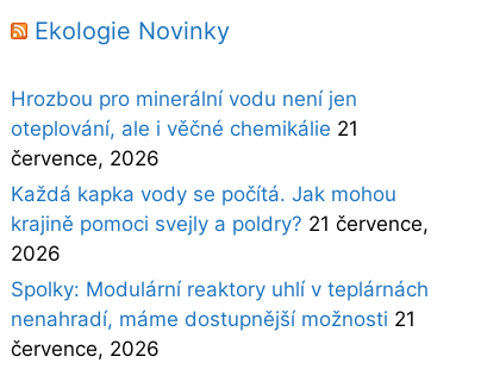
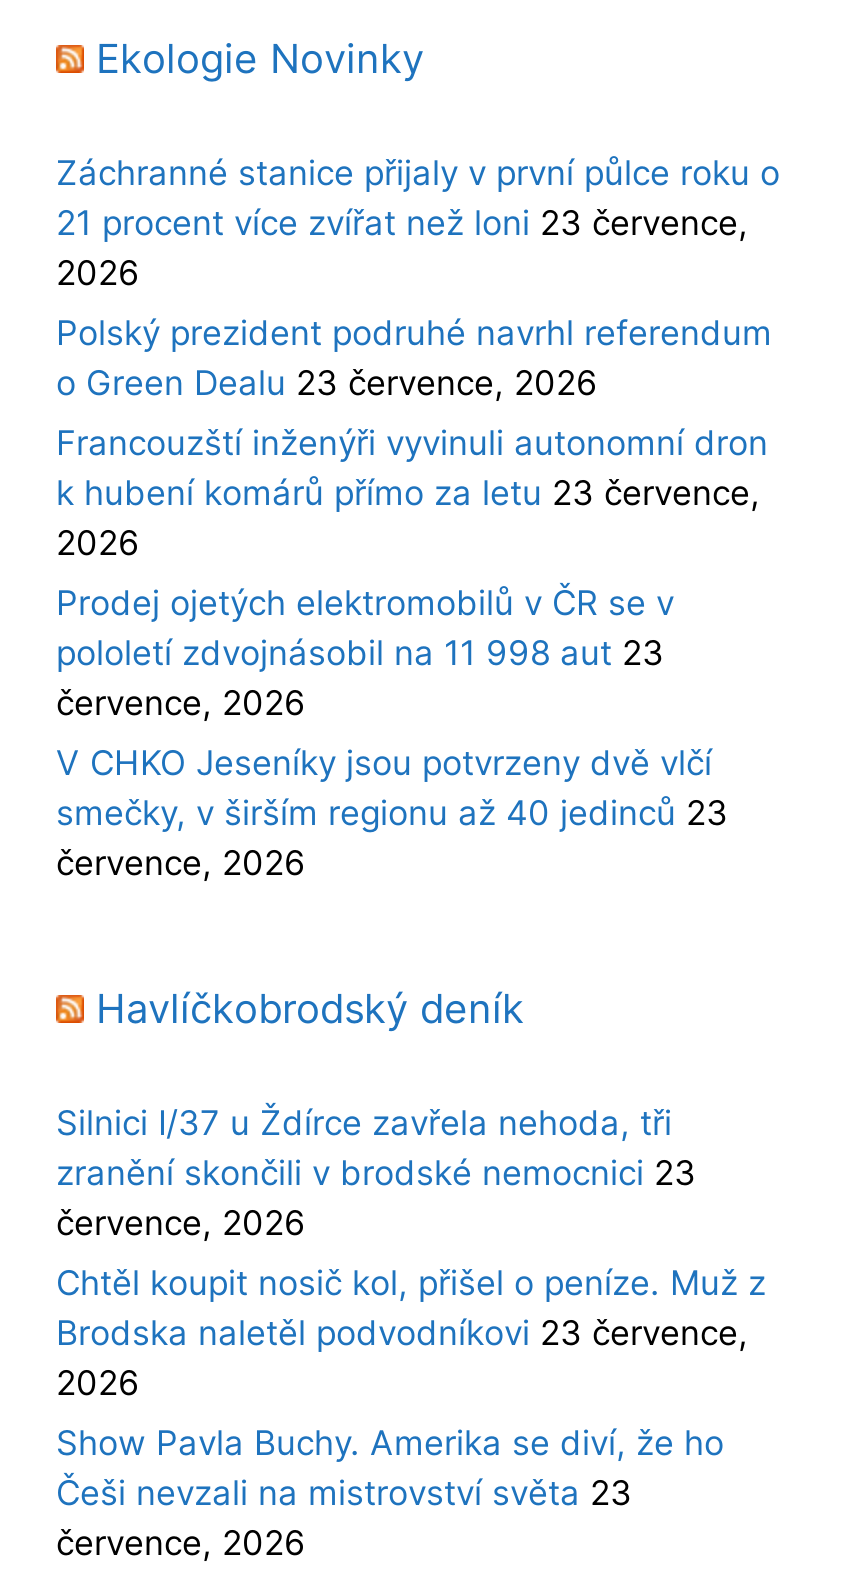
- Hrozbou pro minerální vodu není jen
- oteplování, ale i věčné chemikálie 21
+ Záchranné stanice přijaly v první půlce roku o
+ 21 procent více zvířat než loni 23 července,
+ 2026
+ Polský prezident podruhé navrhl referendum
+ o Green Dealu 23 července, 2026
+ Francouzští inženýři vyvinuli autonomní dron
+ k hubení komárů přímo za letu 23 července,
+ 2026
+ Prodej ojetých elektromobilů v ČR se v
+ pololetí zdvojnásobil na 11 998 aut 23

- Každá kapka vody se počítá. Jak mohou
- krajině pomoci svejly a poldry? 21 července,
+ V CHKO Jeseníky jsou potvrzeny dvě vlčí
+ smečky, v širším regionu až 40 jedinců 23
+ července, 2026
+ Havlíčkobrodský deník
+ Silnici I/37 u Ždírce zavřela nehoda, tři
+ zranění skončili v brodské nemocnici 23
+ července, 2026
+ Chtěl koupit nosič kol, přišel o peníze. Muž z
+ Brodska naletěl podvodníkovi 23 července,

- Spolky: Modulární reaktory uhlí v teplárnách
- nenahradí, máme dostupnější možnosti 21
+ Show Pavla Buchy. Amerika se diví, že ho
+ Češi nevzali na mistrovství světa 23
